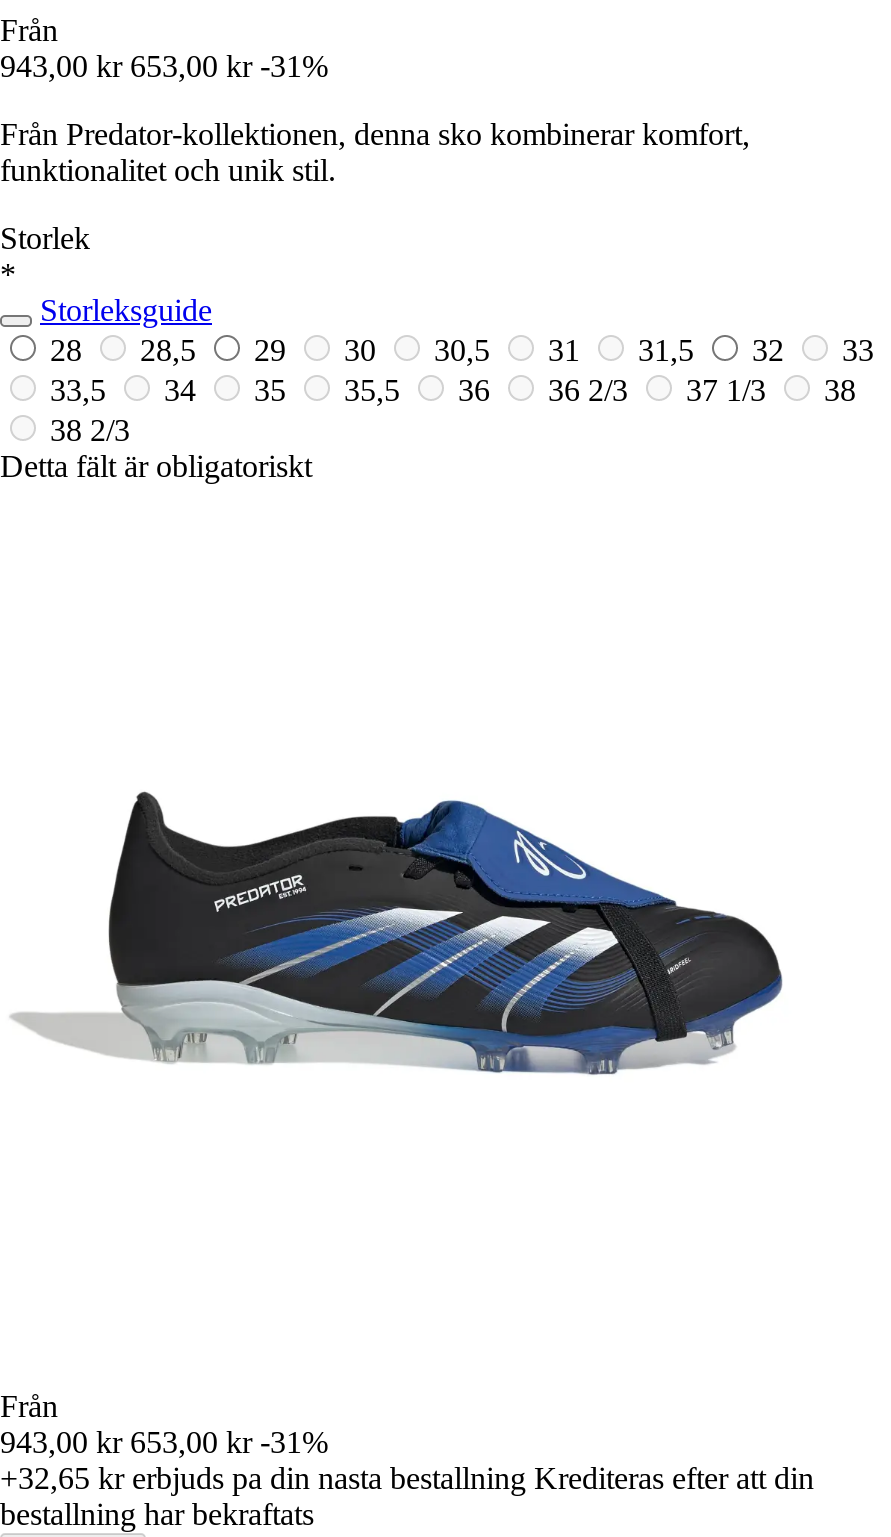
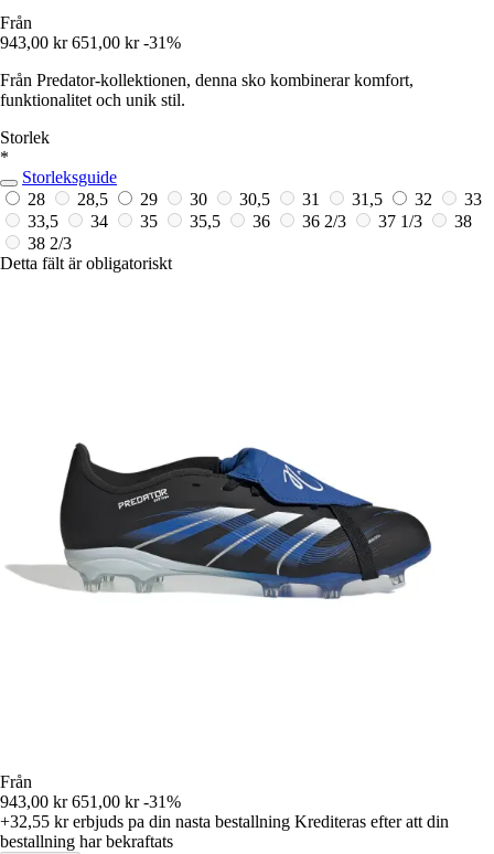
- 943,00 kr 653,00 kr -31%
+ 943,00 kr 651,00 kr -31%

- 943,00 kr 653,00 kr -31%
+ 943,00 kr 651,00 kr -31%

- +32,65 kr erbjuds pa din nasta bestallning Krediteras efter att din
+ +32,55 kr erbjuds pa din nasta bestallning Krediteras efter att din
